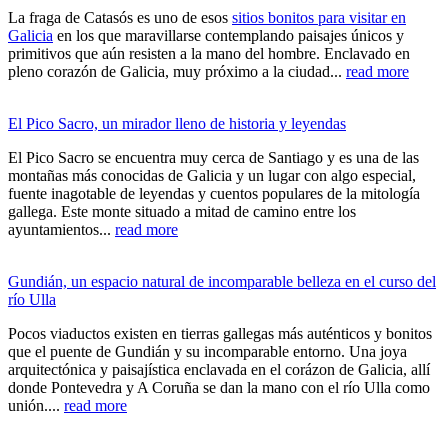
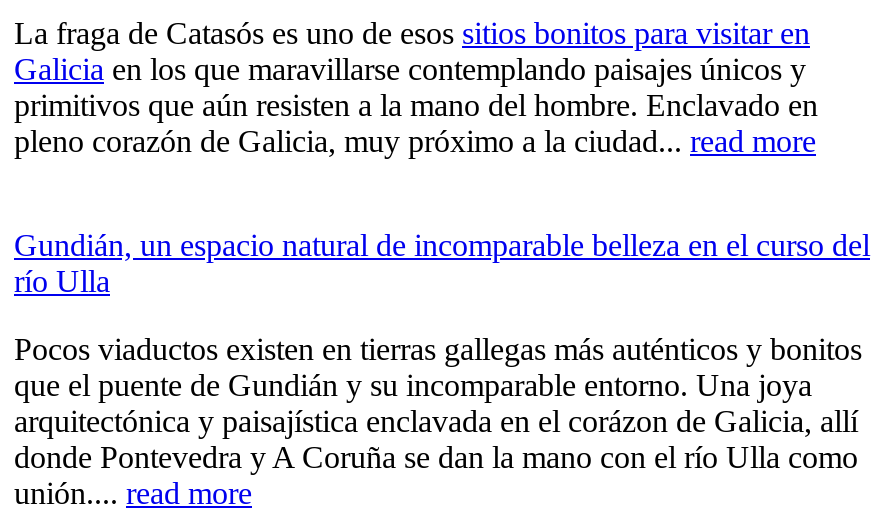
- El Pico Sacro, un mirador lleno de historia y leyendas
- El Pico Sacro se encuentra muy cerca de Santiago y es una de las
- montañas más conocidas de Galicia y un lugar con algo especial,
- fuente inagotable de leyendas y cuentos populares de la mitología
- gallega. Este monte situado a mitad de camino entre los
- ayuntamientos... read more
